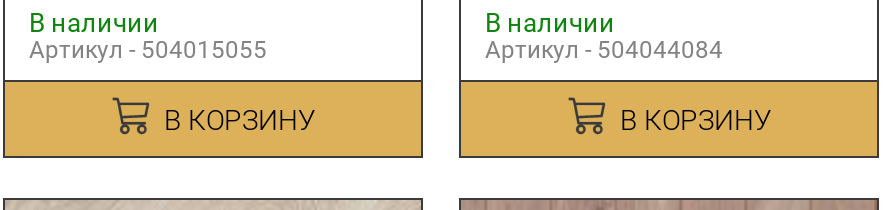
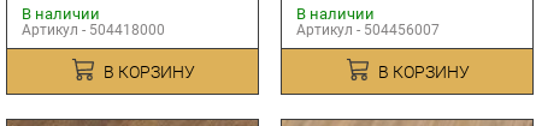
- Артикул - 504015055
+ Артикул - 504418000

- Артикул - 504044084
+ Артикул - 504456007
